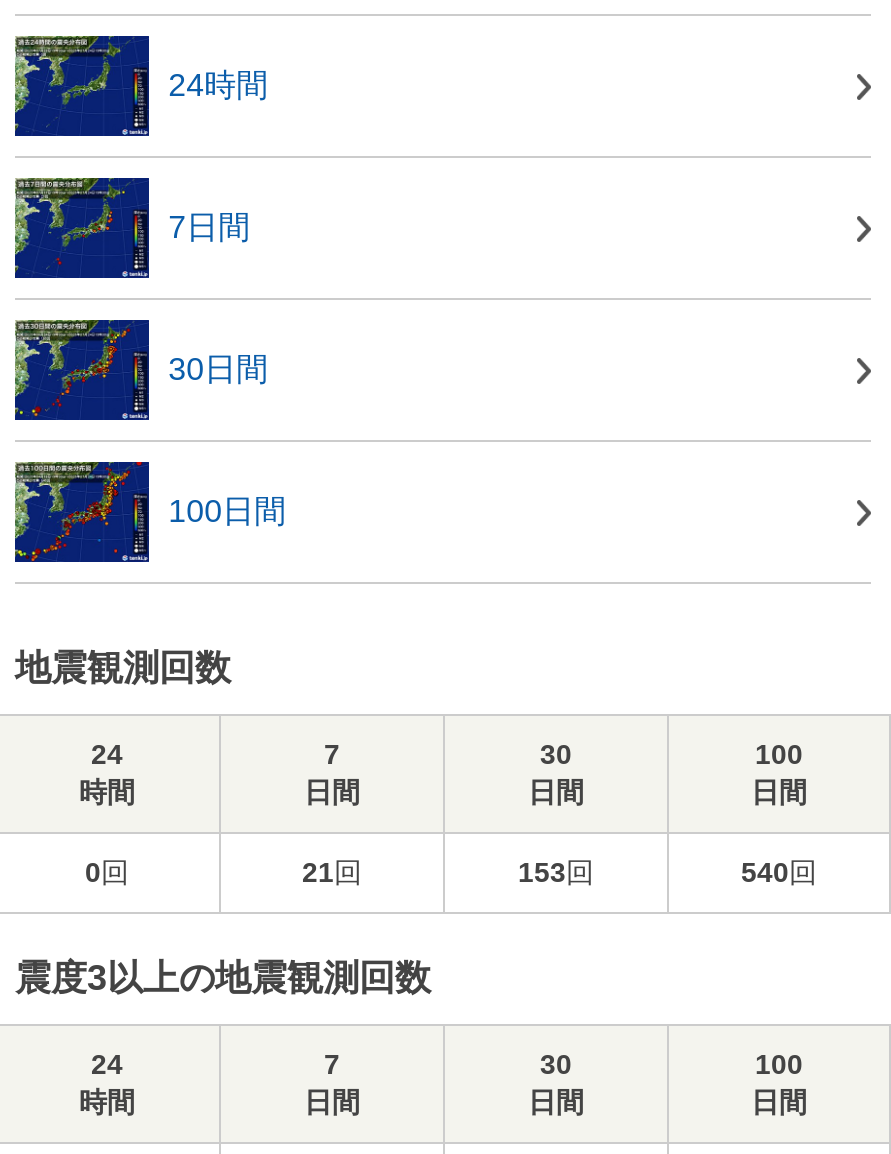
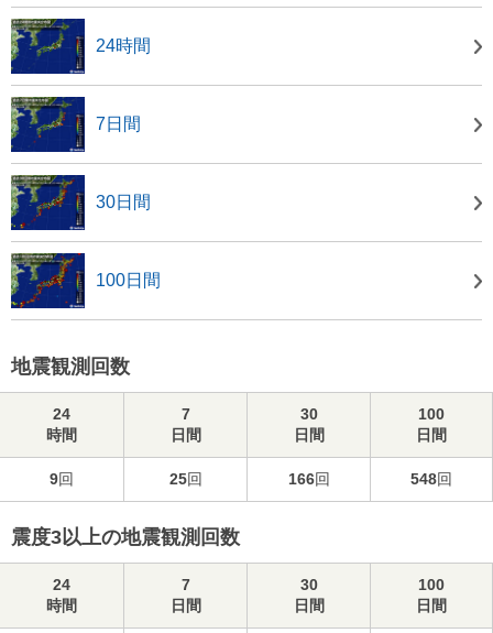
- 0回
+ 9回

- 21回
+ 25回

- 153回
+ 166回

- 540回
+ 548回
